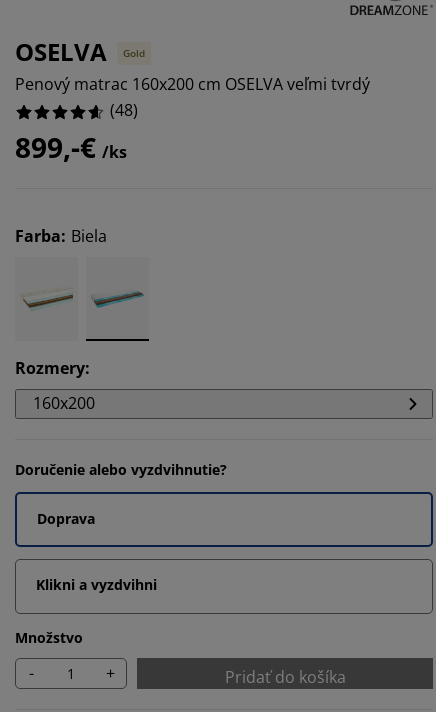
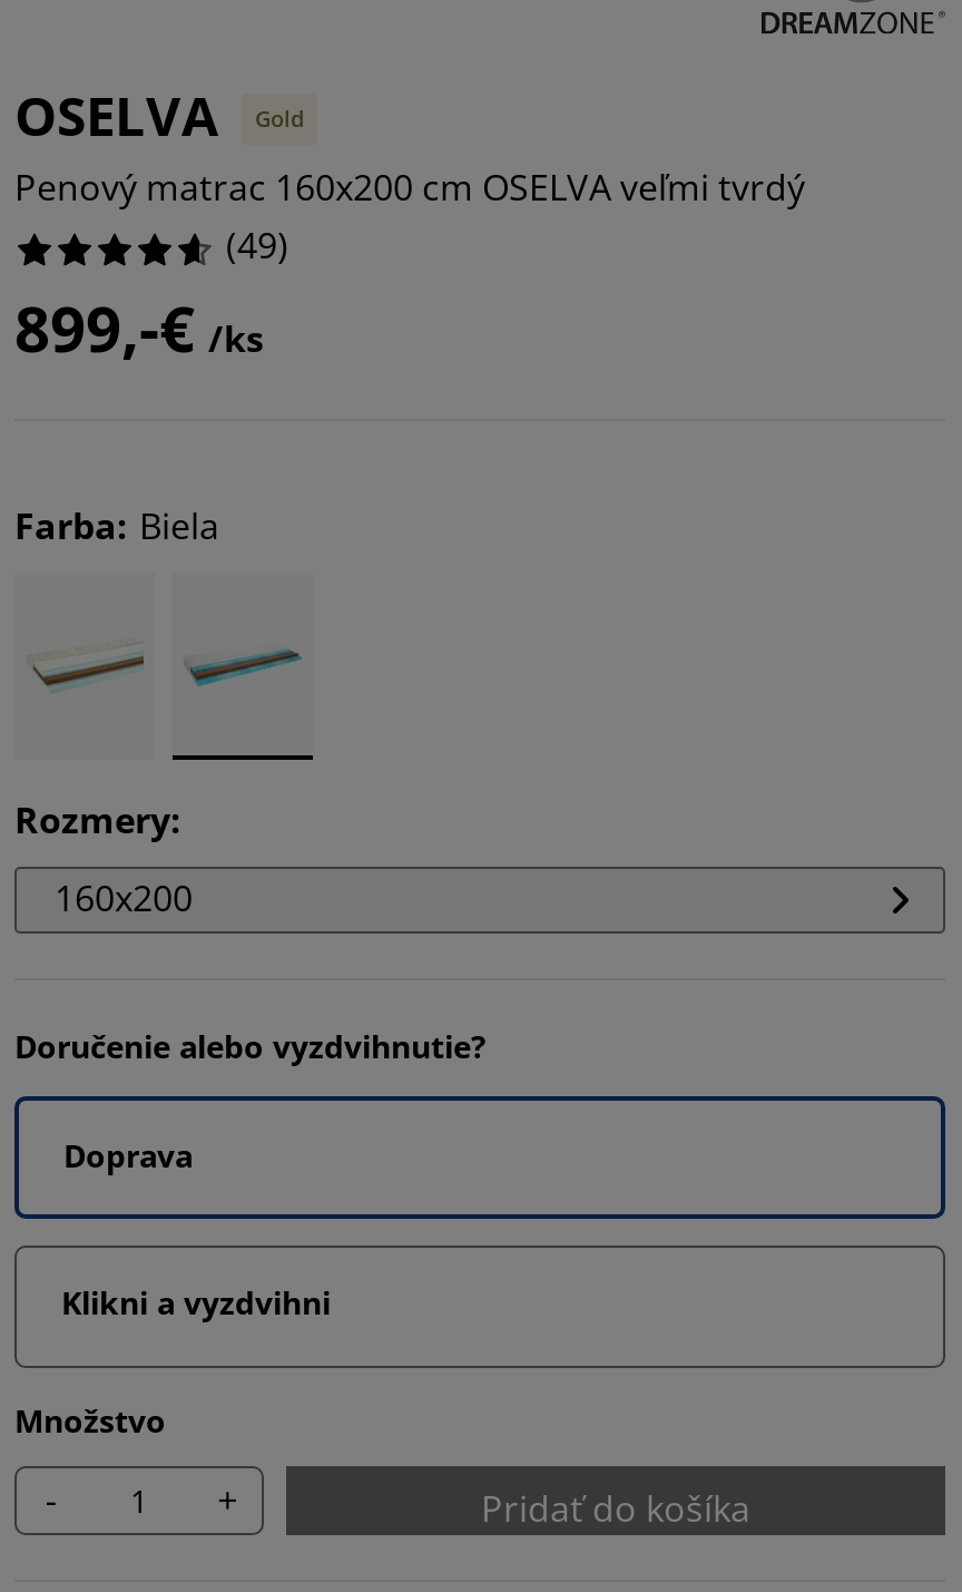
- (48)
+ (49)
